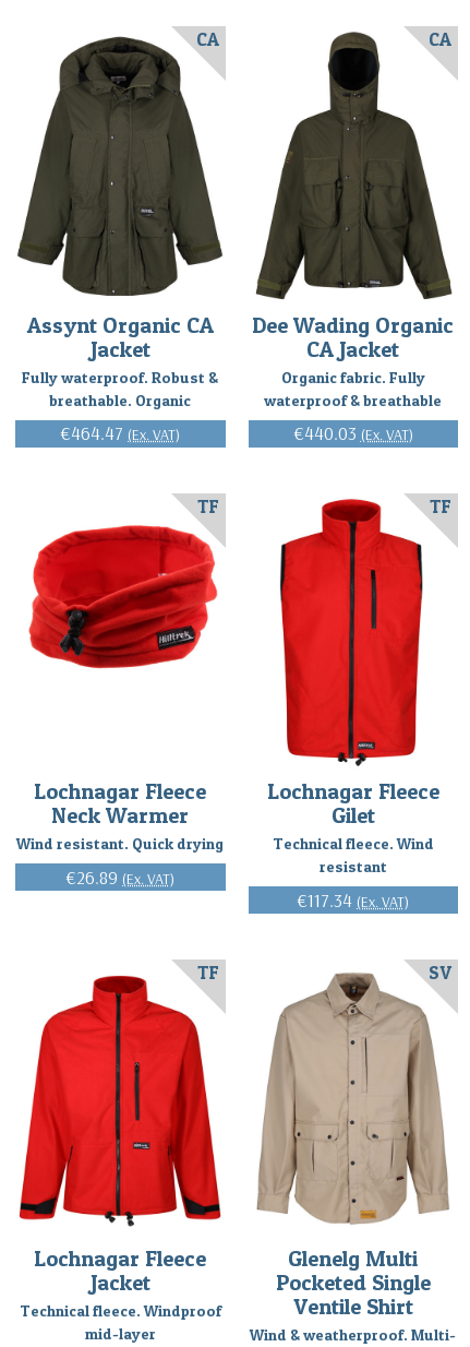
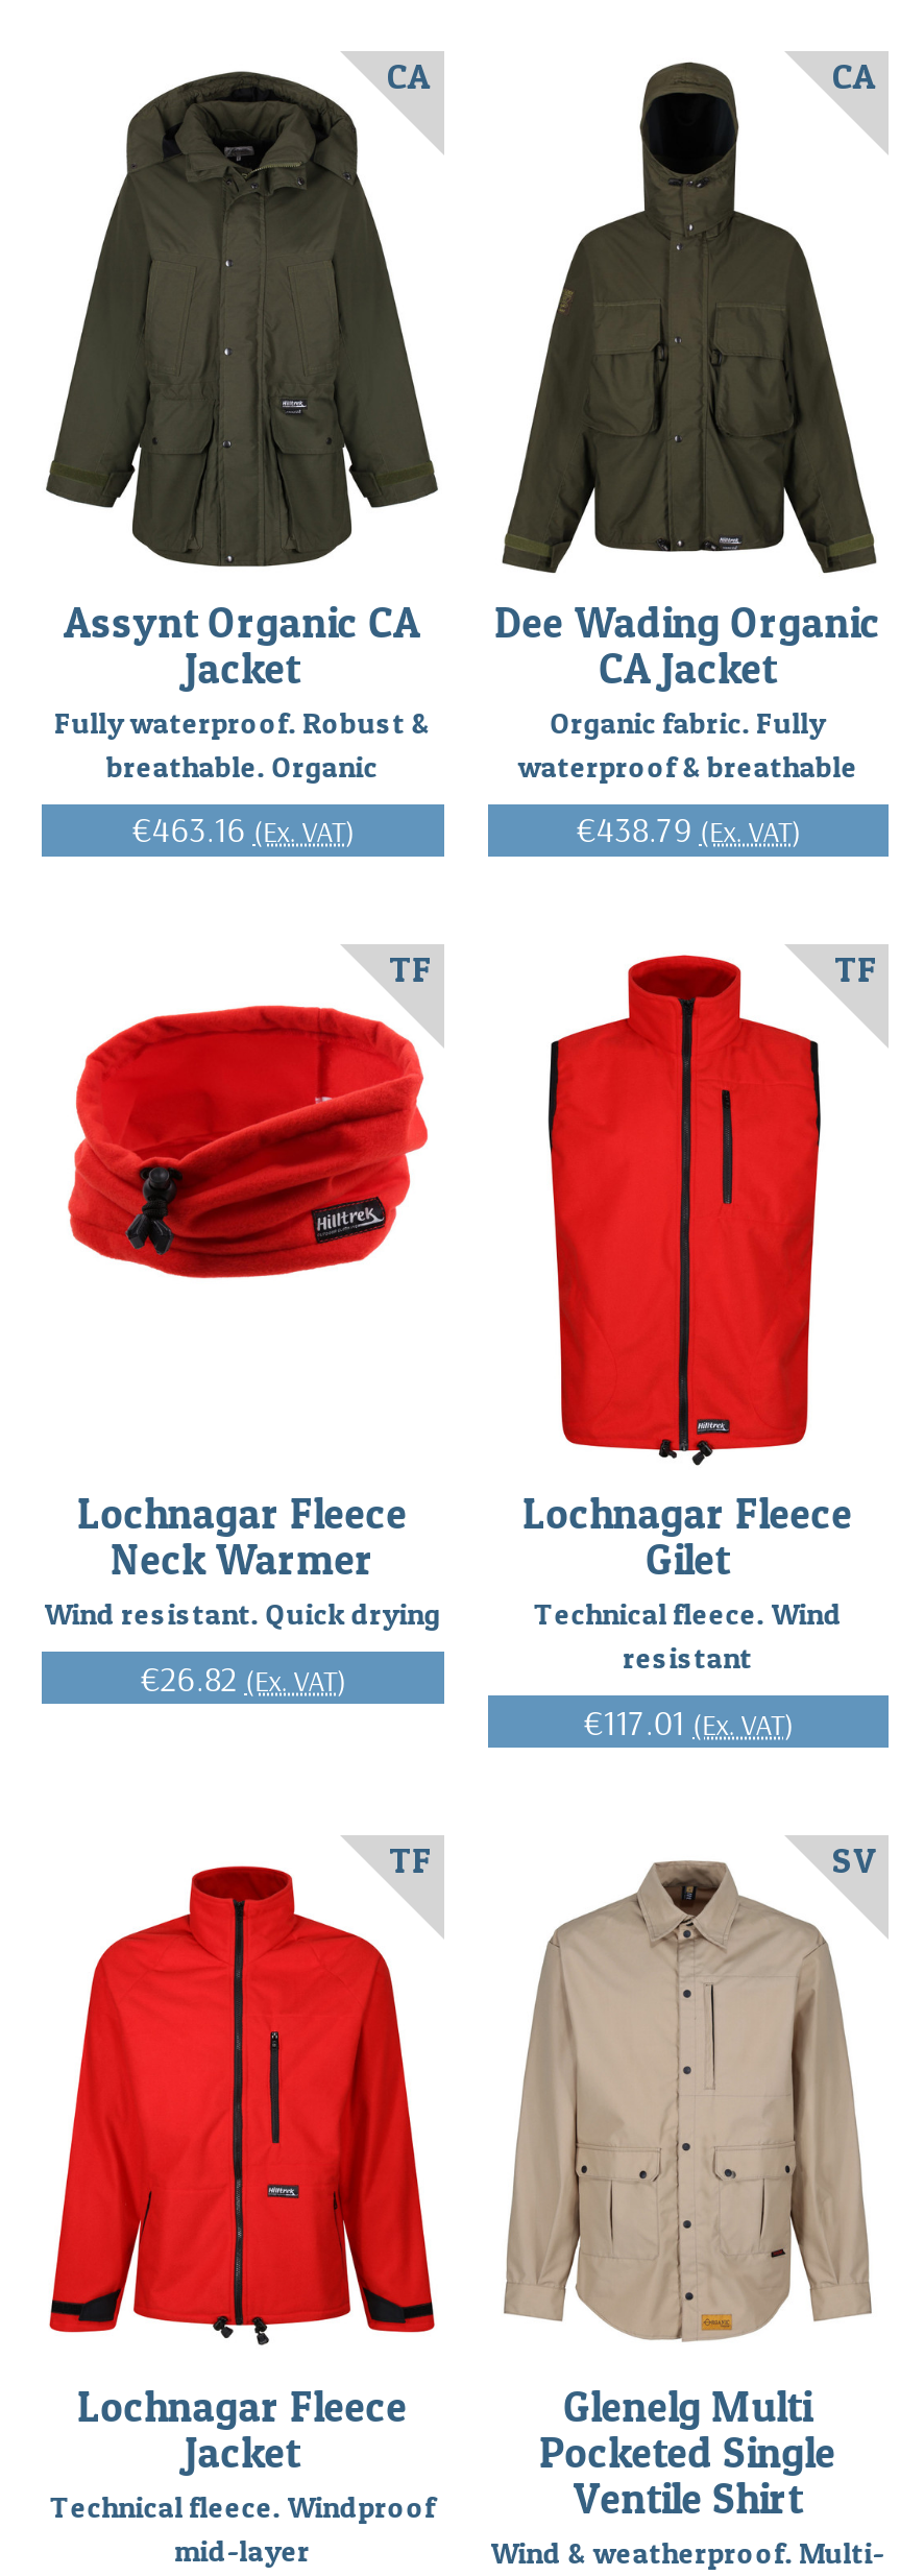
- €464.47 (Ex. VAT)
+ €463.16 (Ex. VAT)

- €440.03 (Ex. VAT)
+ €438.79 (Ex. VAT)

- €26.89 (Ex. VAT)
+ €26.82 (Ex. VAT)

- €117.34 (Ex. VAT)
+ €117.01 (Ex. VAT)
